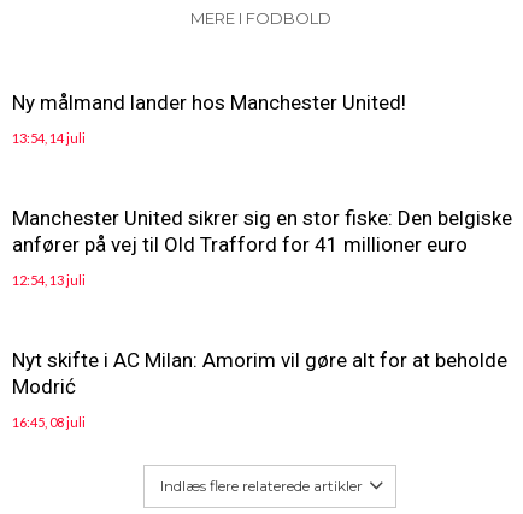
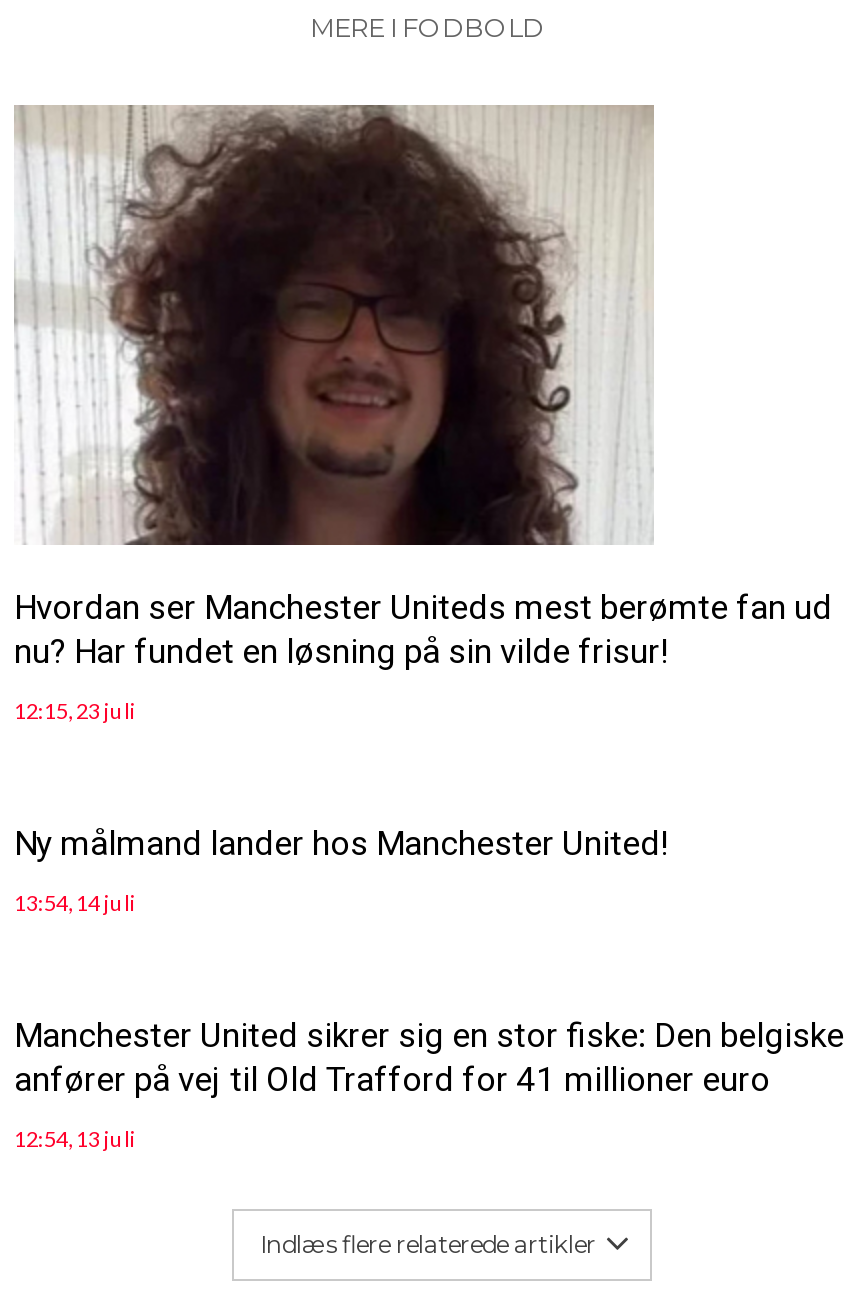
+ [image]
+ Hvordan ser Manchester Uniteds mest berømte fan ud
+ nu? Har fundet en løsning på sin vilde frisur!
+ 12:15, 23 juli

moved down: Ny målmand lander hos Manchester United! | 13:54, 14 juli | Manchester United sikrer sig en stor fiske: Den belgiske | anfører på vej til Old Trafford for 41 millioner euro | 12:54, 13 juli

- Nyt skifte i AC Milan: Amorim vil gøre alt for at beholde
- Modrić
- 16:45, 08 juli
